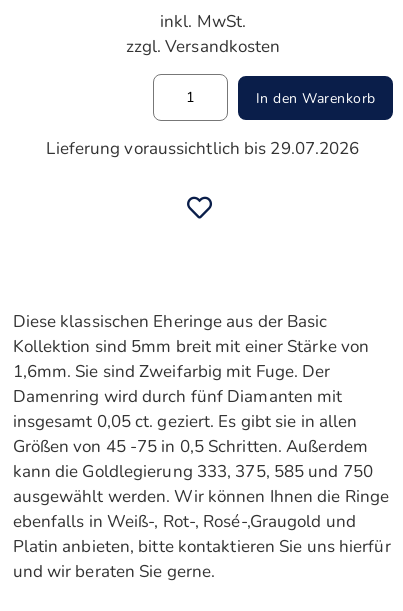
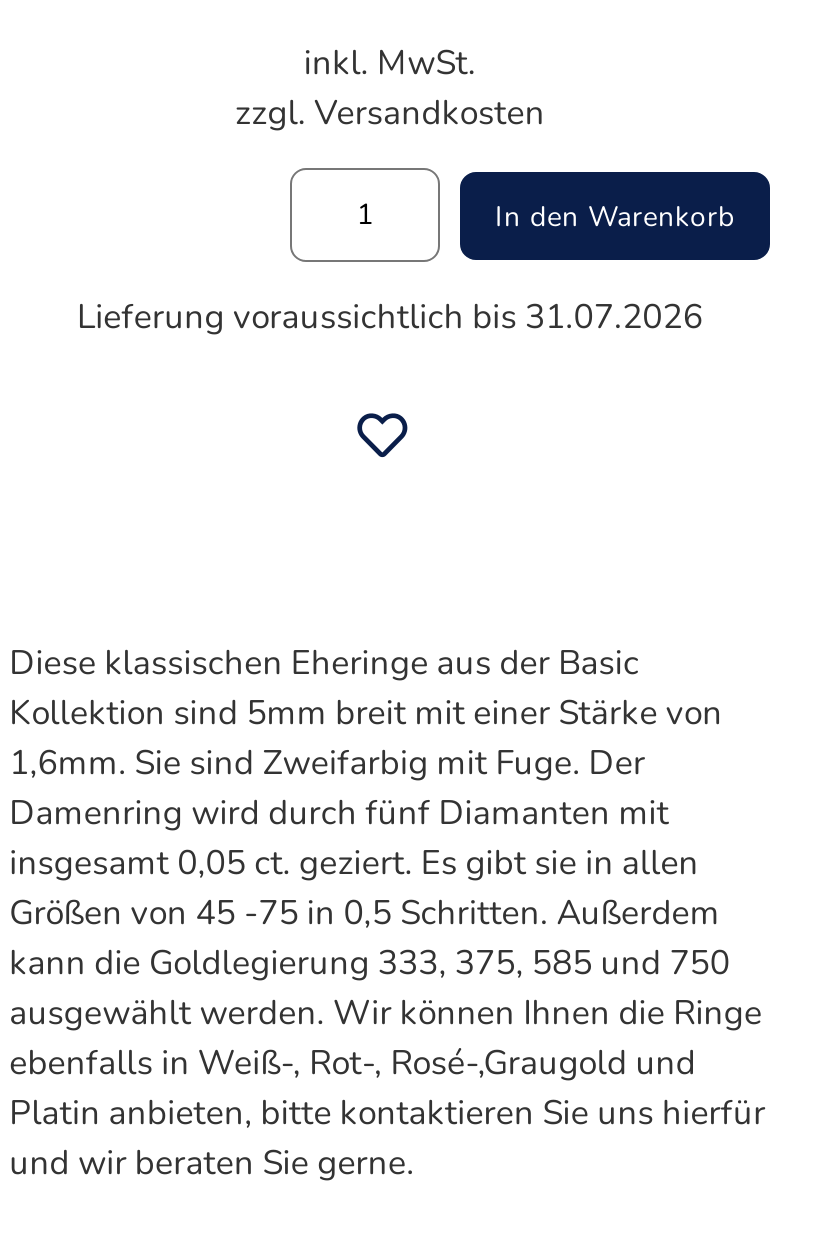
- Lieferung voraussichtlich bis 29.07.2026
+ Lieferung voraussichtlich bis 31.07.2026
